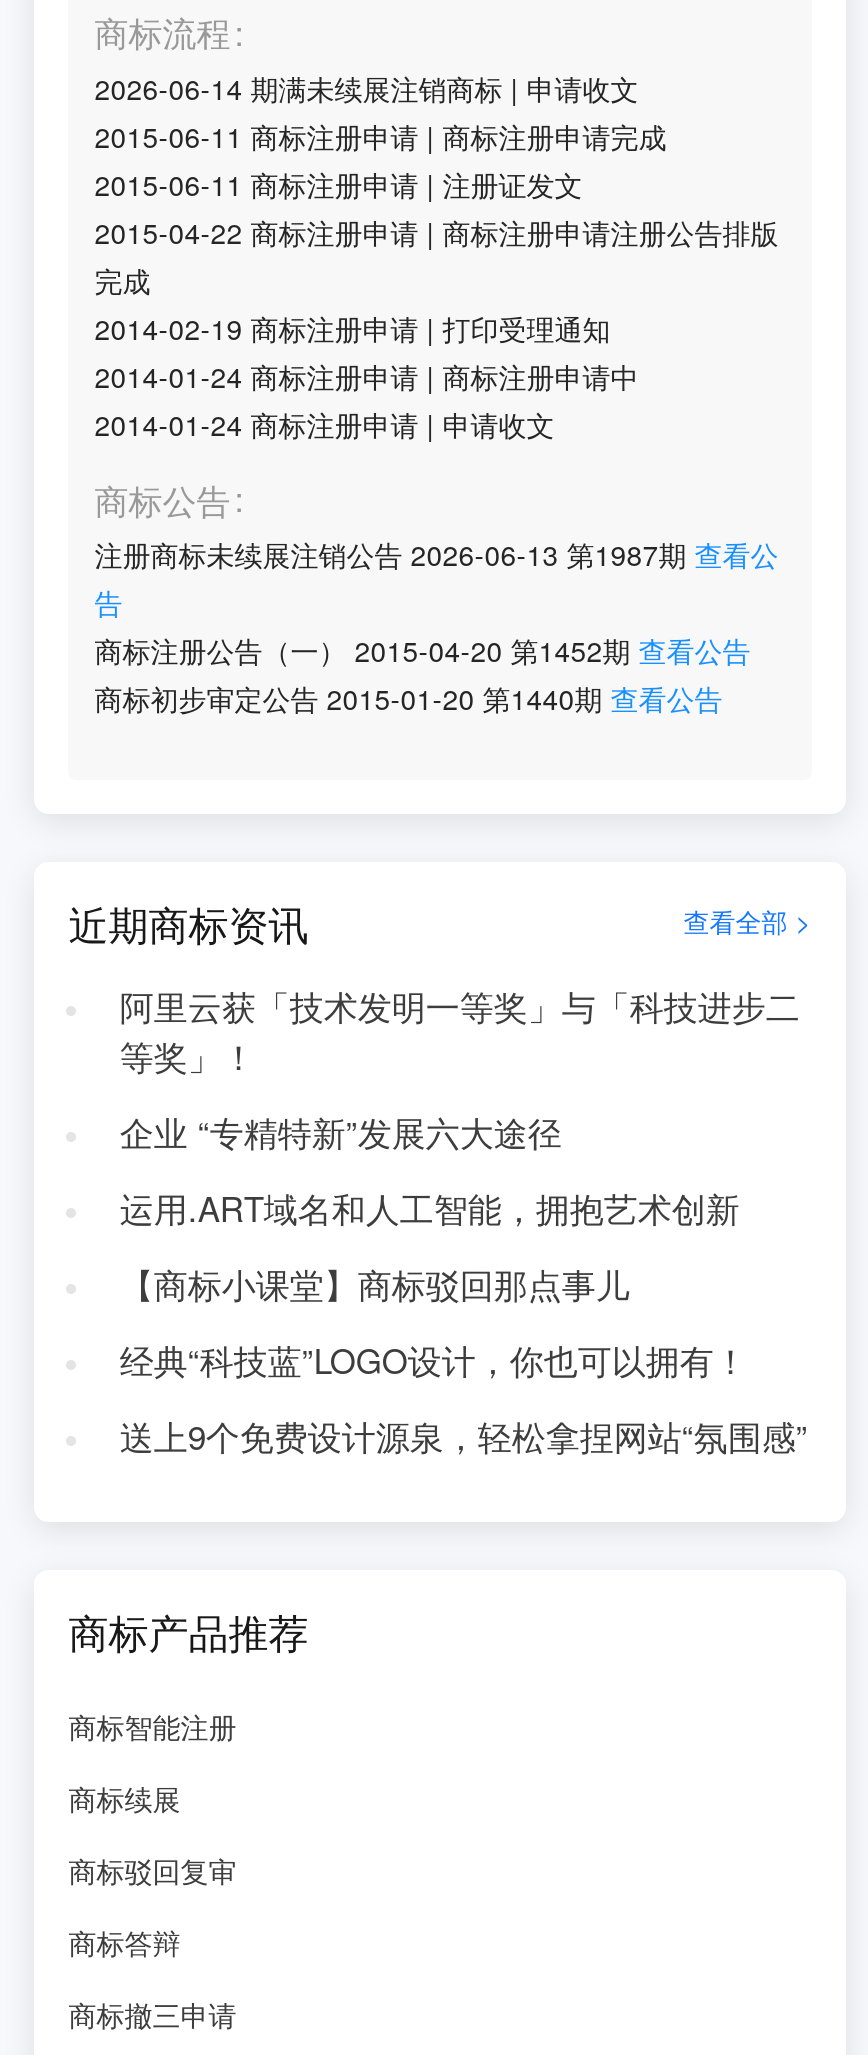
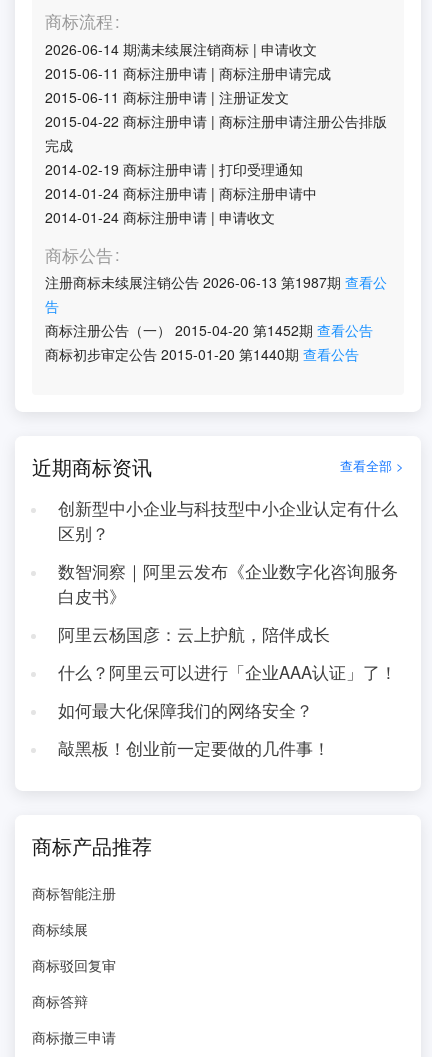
- 阿里云获「技术发明一等奖」与「科技进步二
- 等奖」！
+ 创新型中小企业与科技型中小企业认定有什么
+ 区别？

- 企业 “专精特新”发展六大途径
+ 数智洞察｜阿里云发布《企业数字化咨询服务
+ 白皮书》

- 运用.ART域名和人工智能，拥抱艺术创新
+ 阿里云杨国彦：云上护航，陪伴成长

- 【商标小课堂】商标驳回那点事儿
+ 什么？阿里云可以进行「企业AAA认证」了！

- 经典“科技蓝”LOGO设计，你也可以拥有！
+ 如何最大化保障我们的网络安全？

- 送上9个免费设计源泉，轻松拿捏网站“氛围感”
+ 敲黑板！创业前一定要做的几件事！
